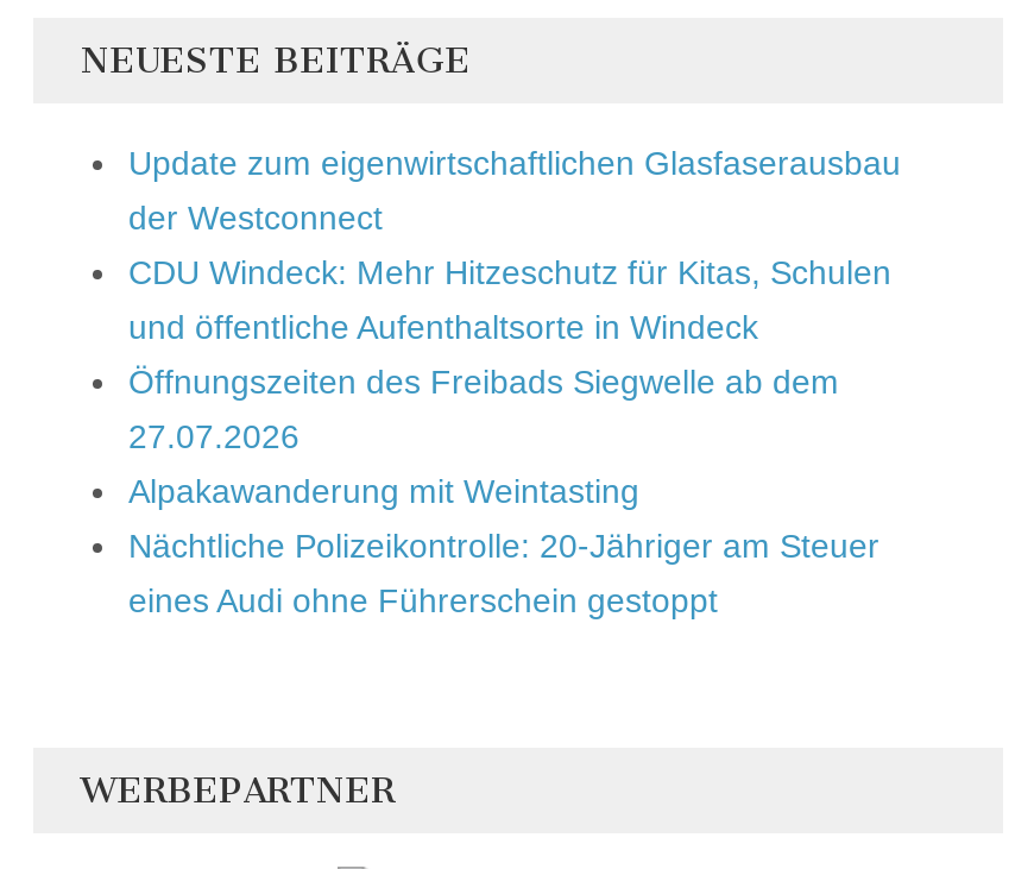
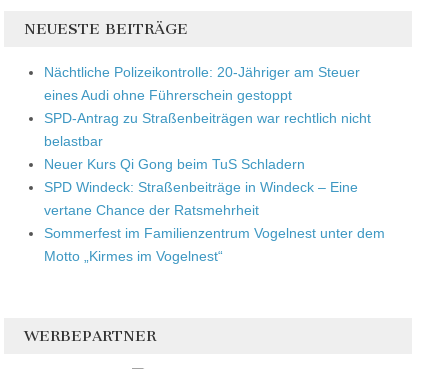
- Update zum eigenwirtschaftlichen Glasfaserausbau
- der Westconnect
- CDU Windeck: Mehr Hitzeschutz für Kitas, Schulen
- und öffentliche Aufenthaltsorte in Windeck
- Öffnungszeiten des Freibads Siegwelle ab dem
- 27.07.2026
- Alpakawanderung mit Weintasting

moved up: Nächtliche Polizeikontrolle: 20-Jähriger am Steuer | eines Audi ohne Führerschein gestoppt

+ SPD-Antrag zu Straßenbeiträgen war rechtlich nicht
+ belastbar
+ Neuer Kurs Qi Gong beim TuS Schladern
+ SPD Windeck: Straßenbeiträge in Windeck – Eine
+ vertane Chance der Ratsmehrheit
+ Sommerfest im Familienzentrum Vogelnest unter dem
+ Motto „Kirmes im Vogelnest“
